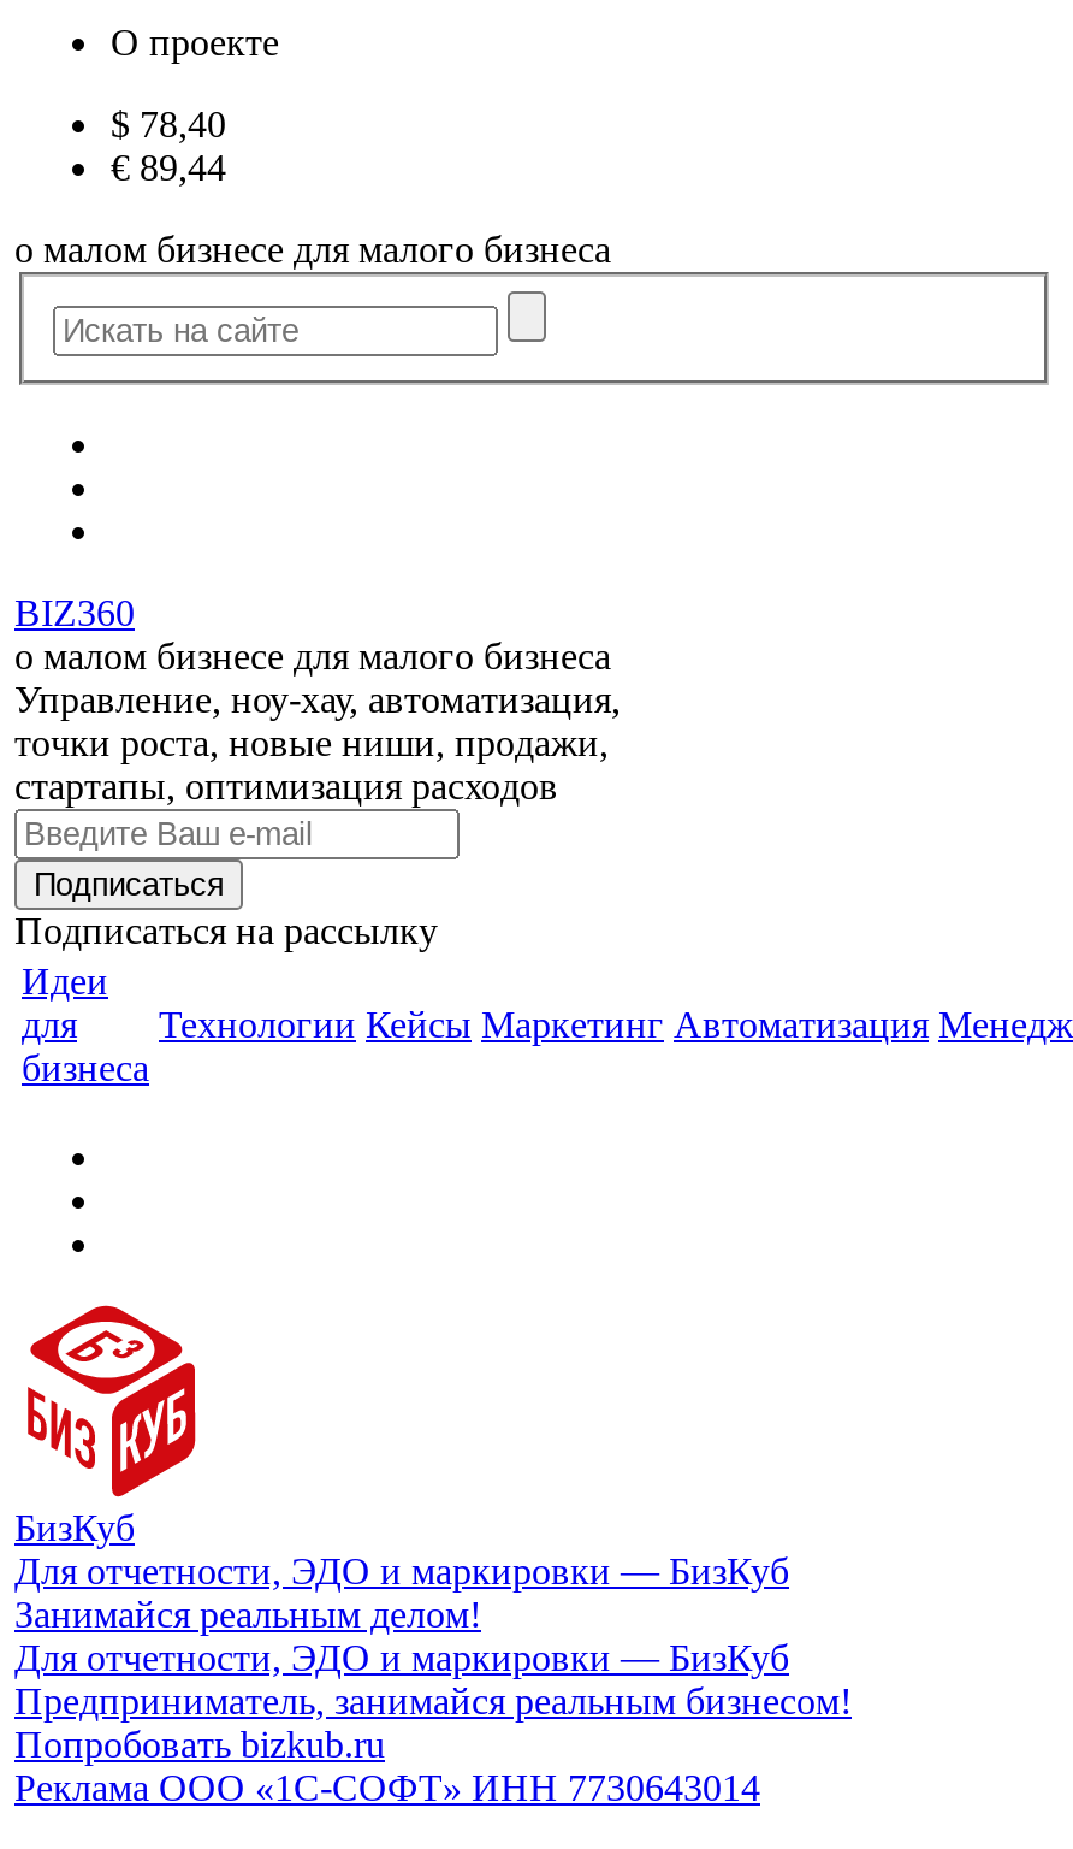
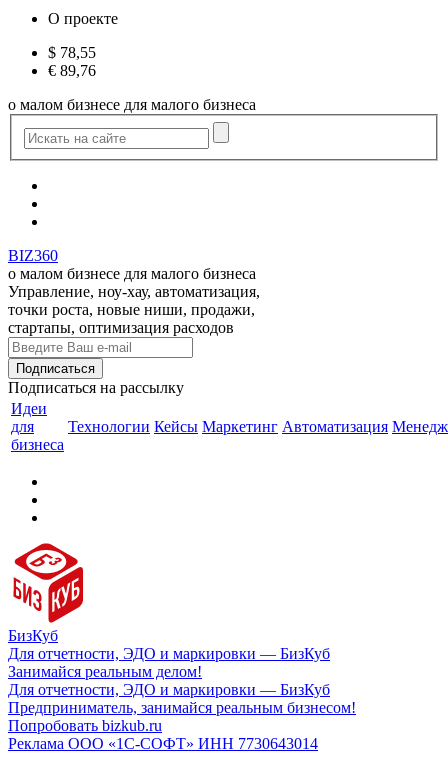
- $78,40
+ $78,55

- €89,44
+ €89,76
